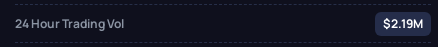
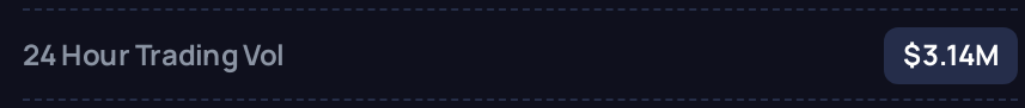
- $2.19M
+ $3.14M
